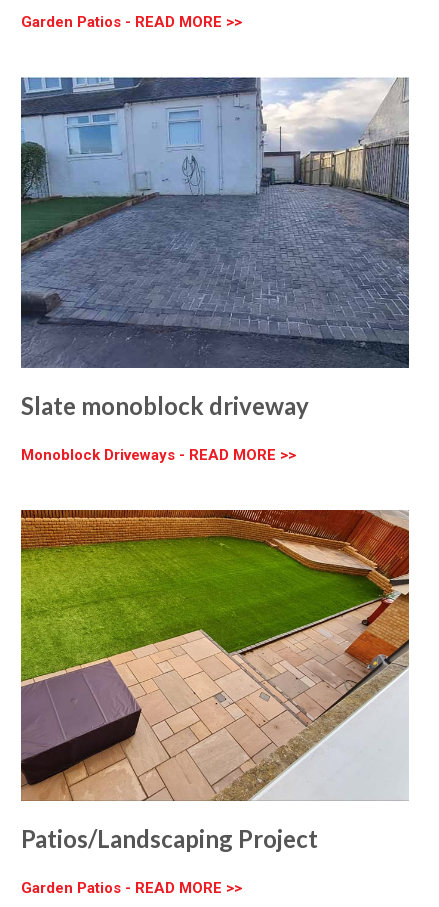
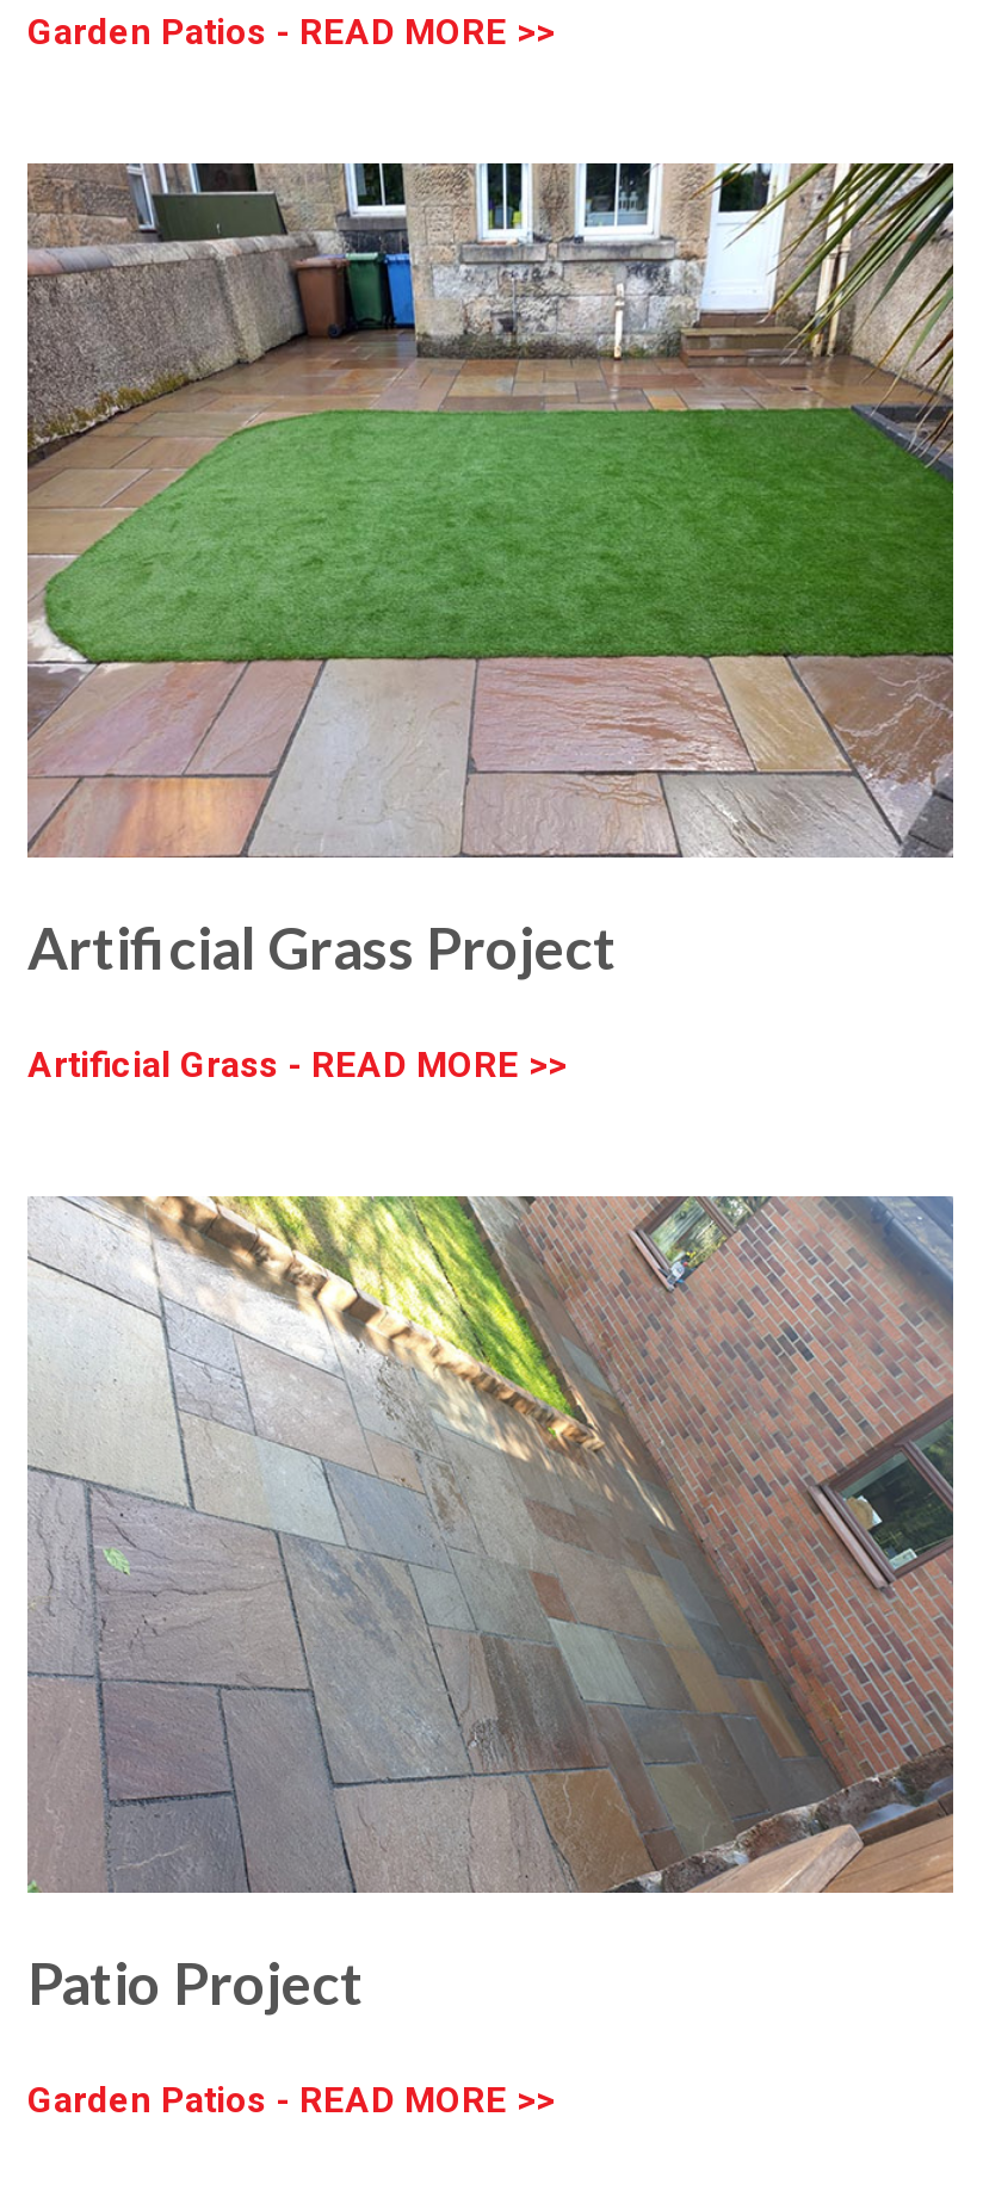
- [image]
- Slate monoblock driveway
+ [image]
+ Artificial Grass Project

- Monoblock Driveways - READ MORE >>
+ Artificial Grass - READ MORE >>

- [image]
- Patios/Landscaping Project
+ [image]
+ Patio Project
